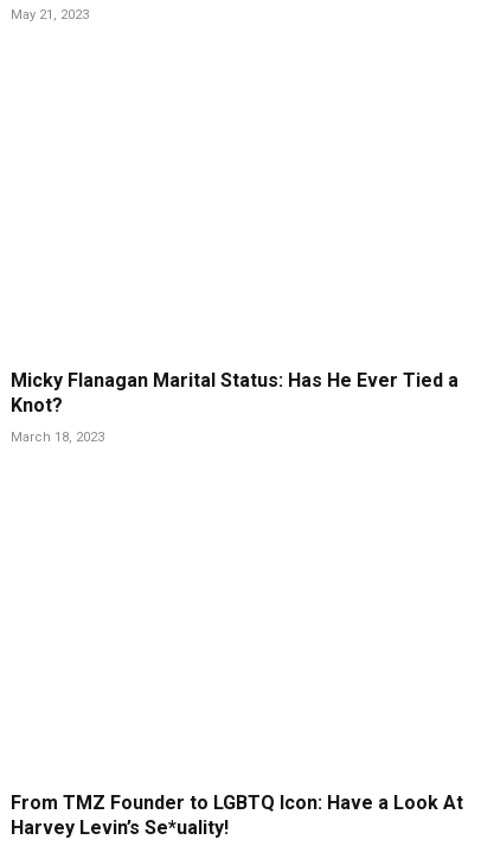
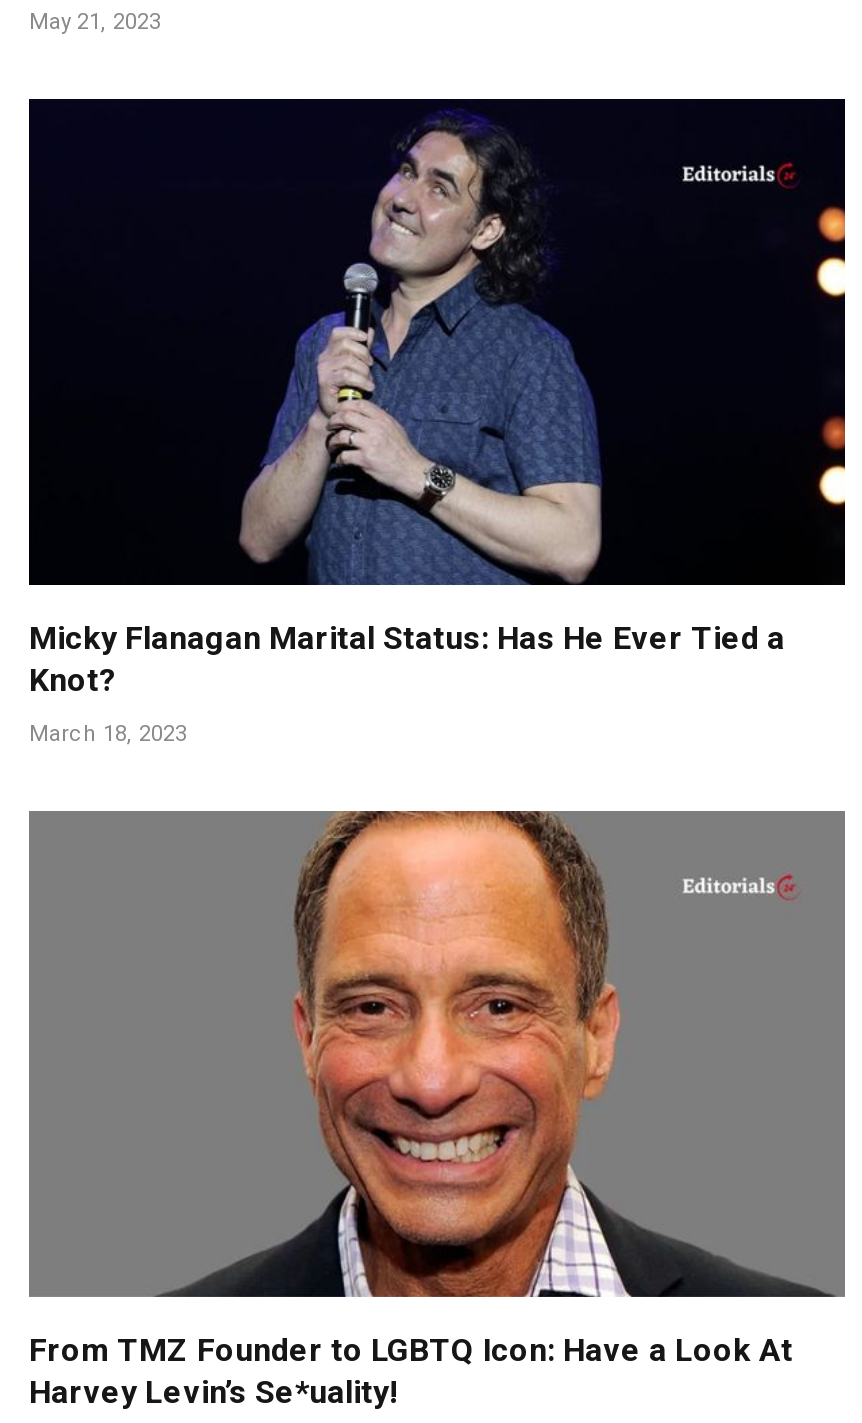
+ [image]

+ [image]
